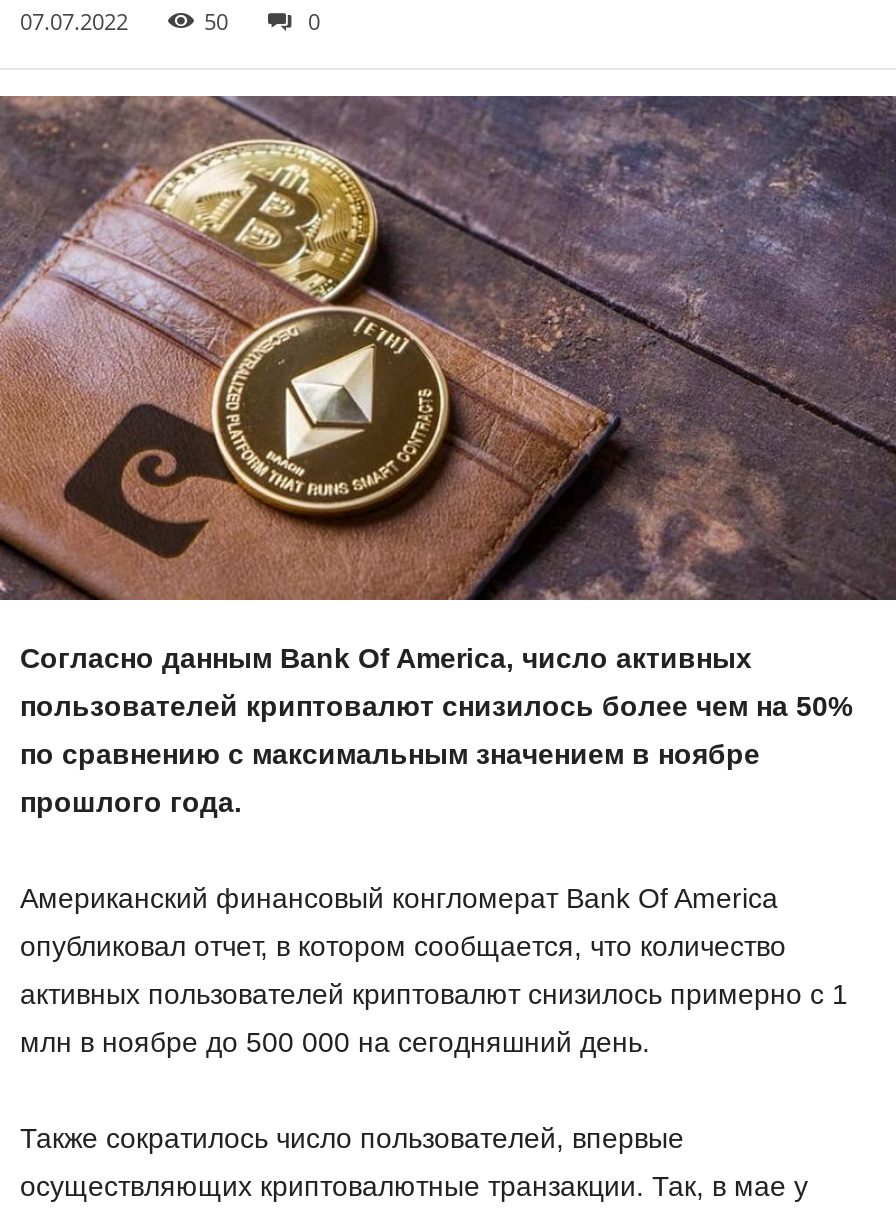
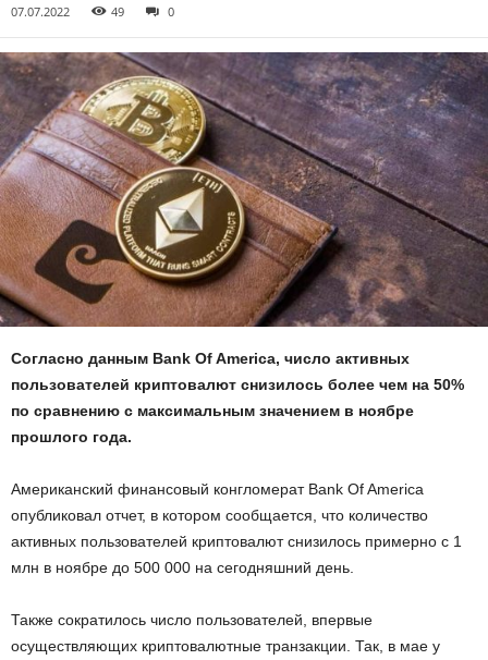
- 50
+ 49
